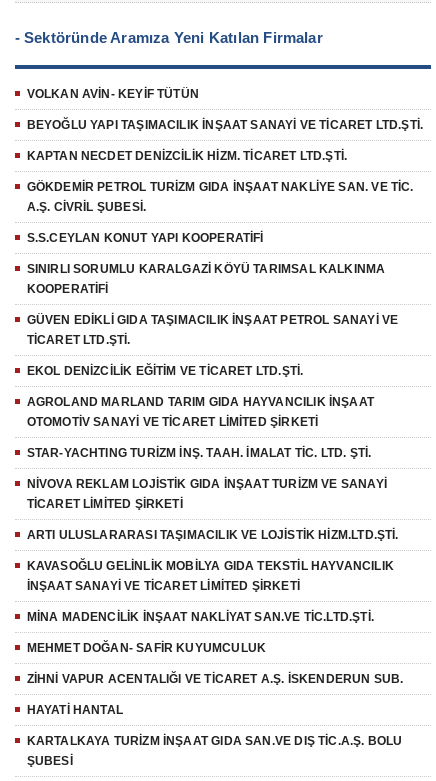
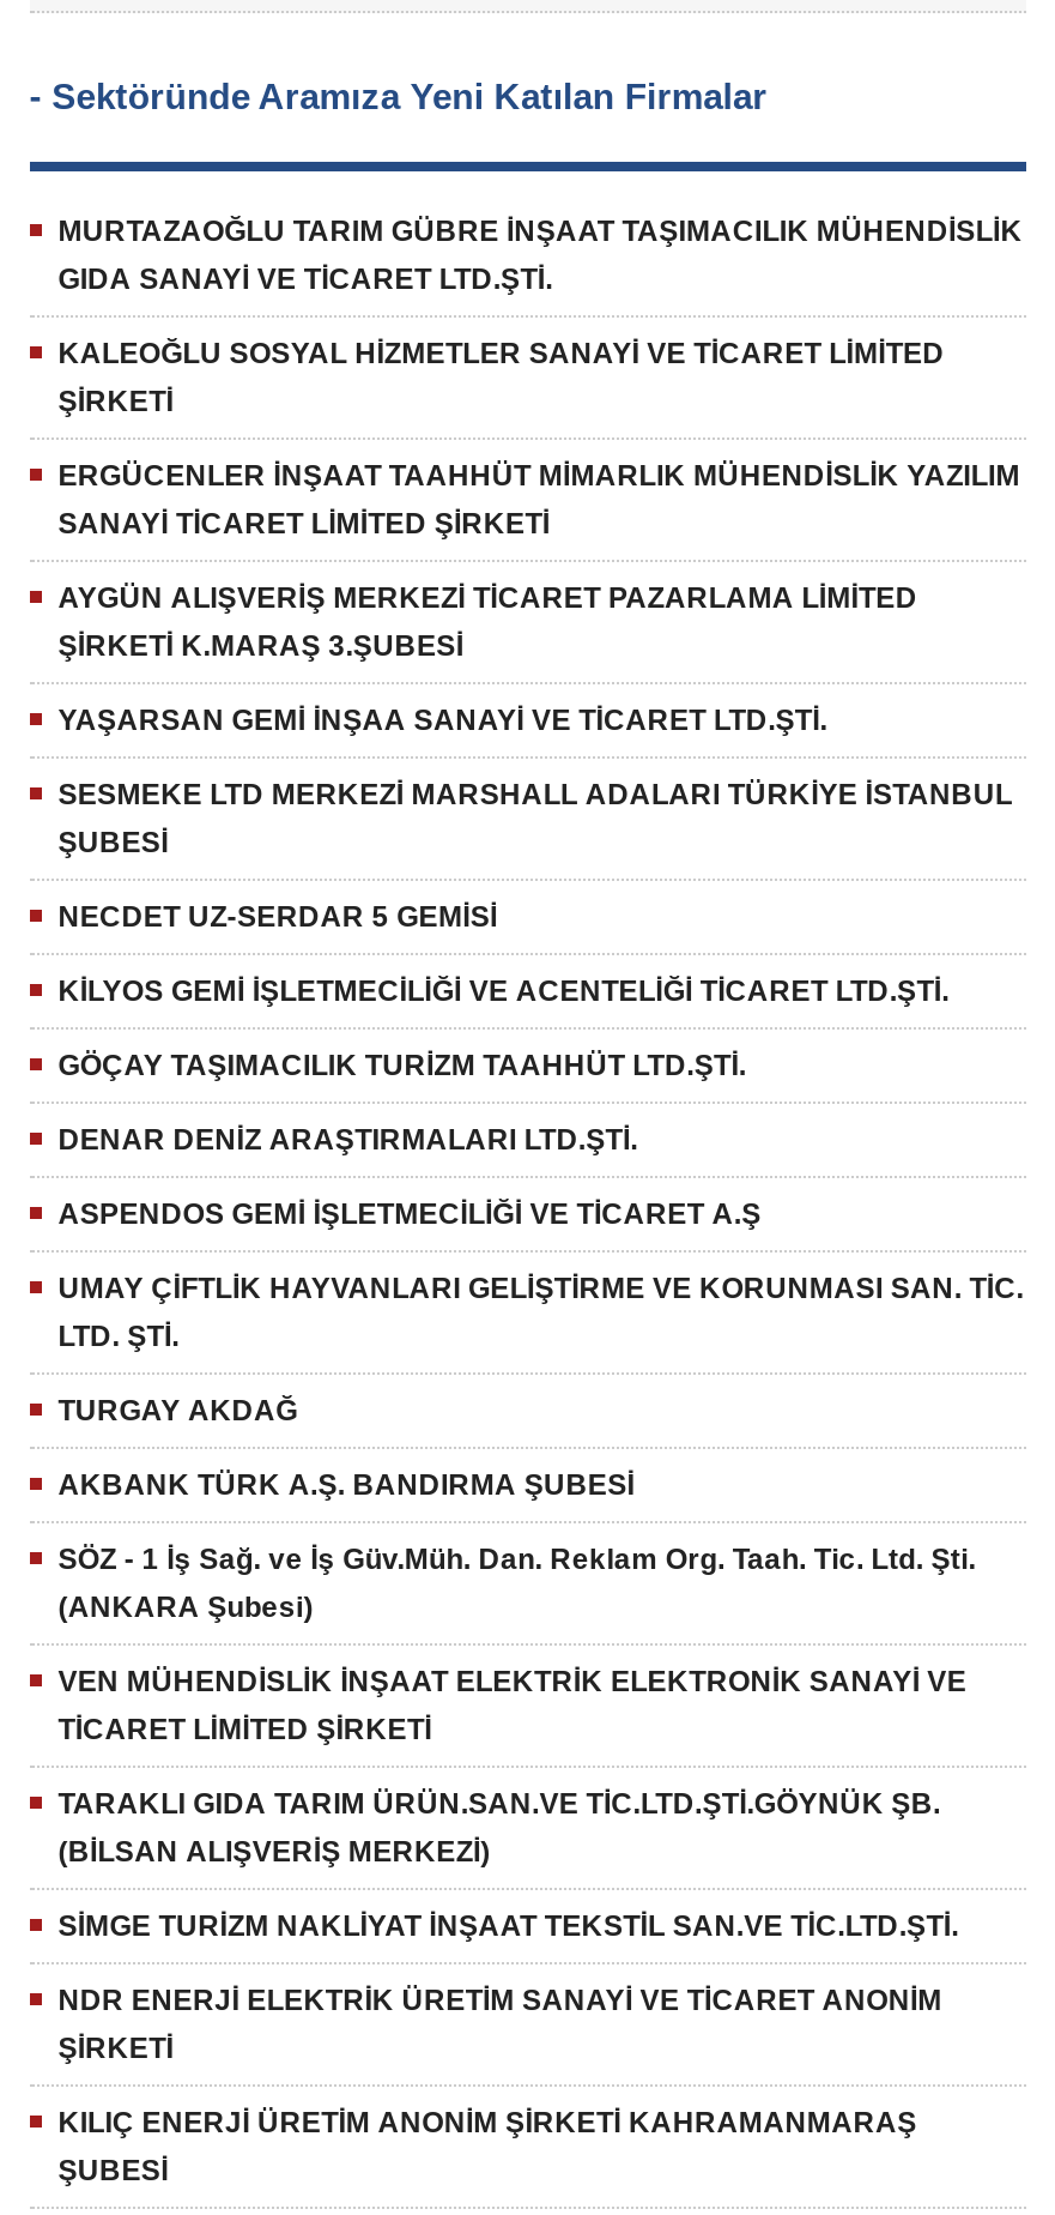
- VOLKAN AVİN- KEYİF TÜTÜN
- BEYOĞLU YAPI TAŞIMACILIK İNŞAAT SANAYİ VE TİCARET LTD.ŞTİ.
- KAPTAN NECDET DENİZCİLİK HİZM. TİCARET LTD.ŞTİ.
- GÖKDEMİR PETROL TURİZM GIDA İNŞAAT NAKLİYE SAN. VE TİC.
- A.Ş. CİVRİL ŞUBESİ.
- S.S.CEYLAN KONUT YAPI KOOPERATİFİ
- SINIRLI SORUMLU KARALGAZİ KÖYÜ TARIMSAL KALKINMA
- KOOPERATİFİ
- GÜVEN EDİKLİ GIDA TAŞIMACILIK İNŞAAT PETROL SANAYİ VE
- TİCARET LTD.ŞTİ.
- EKOL DENİZCİLİK EĞİTİM VE TİCARET LTD.ŞTİ.
- AGROLAND MARLAND TARIM GIDA HAYVANCILIK İNŞAAT
- OTOMOTİV SANAYİ VE TİCARET LİMİTED ŞİRKETİ
- STAR-YACHTING TURİZM İNŞ. TAAH. İMALAT TİC. LTD. ŞTİ.
- NİVOVA REKLAM LOJİSTİK GIDA İNŞAAT TURİZM VE SANAYİ
+ MURTAZAOĞLU TARIM GÜBRE İNŞAAT TAŞIMACILIK MÜHENDİSLİK
+ GIDA SANAYİ VE TİCARET LTD.ŞTİ.
+ KALEOĞLU SOSYAL HİZMETLER SANAYİ VE TİCARET LİMİTED
+ ŞİRKETİ
+ ERGÜCENLER İNŞAAT TAAHHÜT MİMARLIK MÜHENDİSLİK YAZILIM
+ SANAYİ TİCARET LİMİTED ŞİRKETİ
+ AYGÜN ALIŞVERİŞ MERKEZİ TİCARET PAZARLAMA LİMİTED
+ ŞİRKETİ K.MARAŞ 3.ŞUBESİ
+ YAŞARSAN GEMİ İNŞAA SANAYİ VE TİCARET LTD.ŞTİ.
+ SESMEKE LTD MERKEZİ MARSHALL ADALARI TÜRKİYE İSTANBUL
+ ŞUBESİ
+ NECDET UZ-SERDAR 5 GEMİSİ
+ KİLYOS GEMİ İŞLETMECİLİĞİ VE ACENTELİĞİ TİCARET LTD.ŞTİ.
+ GÖÇAY TAŞIMACILIK TURİZM TAAHHÜT LTD.ŞTİ.
+ DENAR DENİZ ARAŞTIRMALARI LTD.ŞTİ.
+ ASPENDOS GEMİ İŞLETMECİLİĞİ VE TİCARET A.Ş
+ UMAY ÇİFTLİK HAYVANLARI GELİŞTİRME VE KORUNMASI SAN. TİC.
+ LTD. ŞTİ.
+ TURGAY AKDAĞ
+ AKBANK TÜRK A.Ş. BANDIRMA ŞUBESİ
+ SÖZ - 1 İş Sağ. ve İş Güv.Müh. Dan. Reklam Org. Taah. Tic. Ltd. Şti.
+ (ANKARA Şubesi)
+ VEN MÜHENDİSLİK İNŞAAT ELEKTRİK ELEKTRONİK SANAYİ VE

moved down: TİCARET LİMİTED ŞİRKETİ

- ARTI ULUSLARARASI TAŞIMACILIK VE LOJİSTİK HİZM.LTD.ŞTİ.
- KAVASOĞLU GELİNLİK MOBİLYA GIDA TEKSTİL HAYVANCILIK
- İNŞAAT SANAYİ VE TİCARET LİMİTED ŞİRKETİ
- MİNA MADENCİLİK İNŞAAT NAKLİYAT SAN.VE TİC.LTD.ŞTİ.
- MEHMET DOĞAN- SAFİR KUYUMCULUK
- ZİHNİ VAPUR ACENTALIĞI VE TİCARET A.Ş. İSKENDERUN SUB.
- HAYATİ HANTAL
- KARTALKAYA TURİZM İNŞAAT GIDA SAN.VE DIŞ TİC.A.Ş. BOLU
+ TARAKLI GIDA TARIM ÜRÜN.SAN.VE TİC.LTD.ŞTİ.GÖYNÜK ŞB.
+ (BİLSAN ALIŞVERİŞ MERKEZİ)
+ SİMGE TURİZM NAKLİYAT İNŞAAT TEKSTİL SAN.VE TİC.LTD.ŞTİ.
+ NDR ENERJİ ELEKTRİK ÜRETİM SANAYİ VE TİCARET ANONİM
+ ŞİRKETİ
+ KILIÇ ENERJİ ÜRETİM ANONİM ŞİRKETİ KAHRAMANMARAŞ
